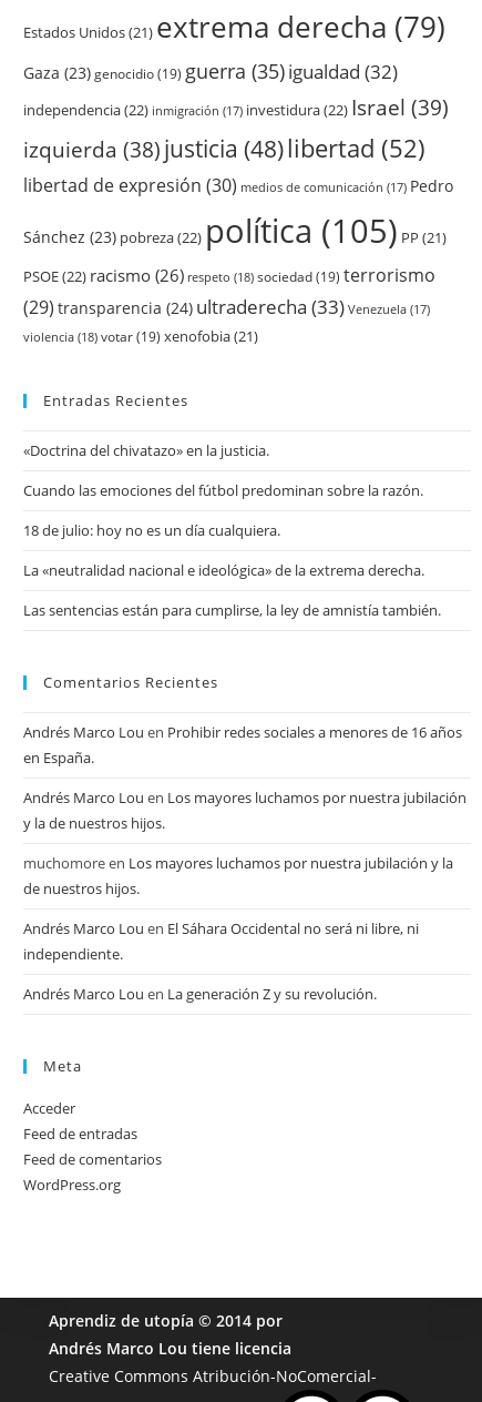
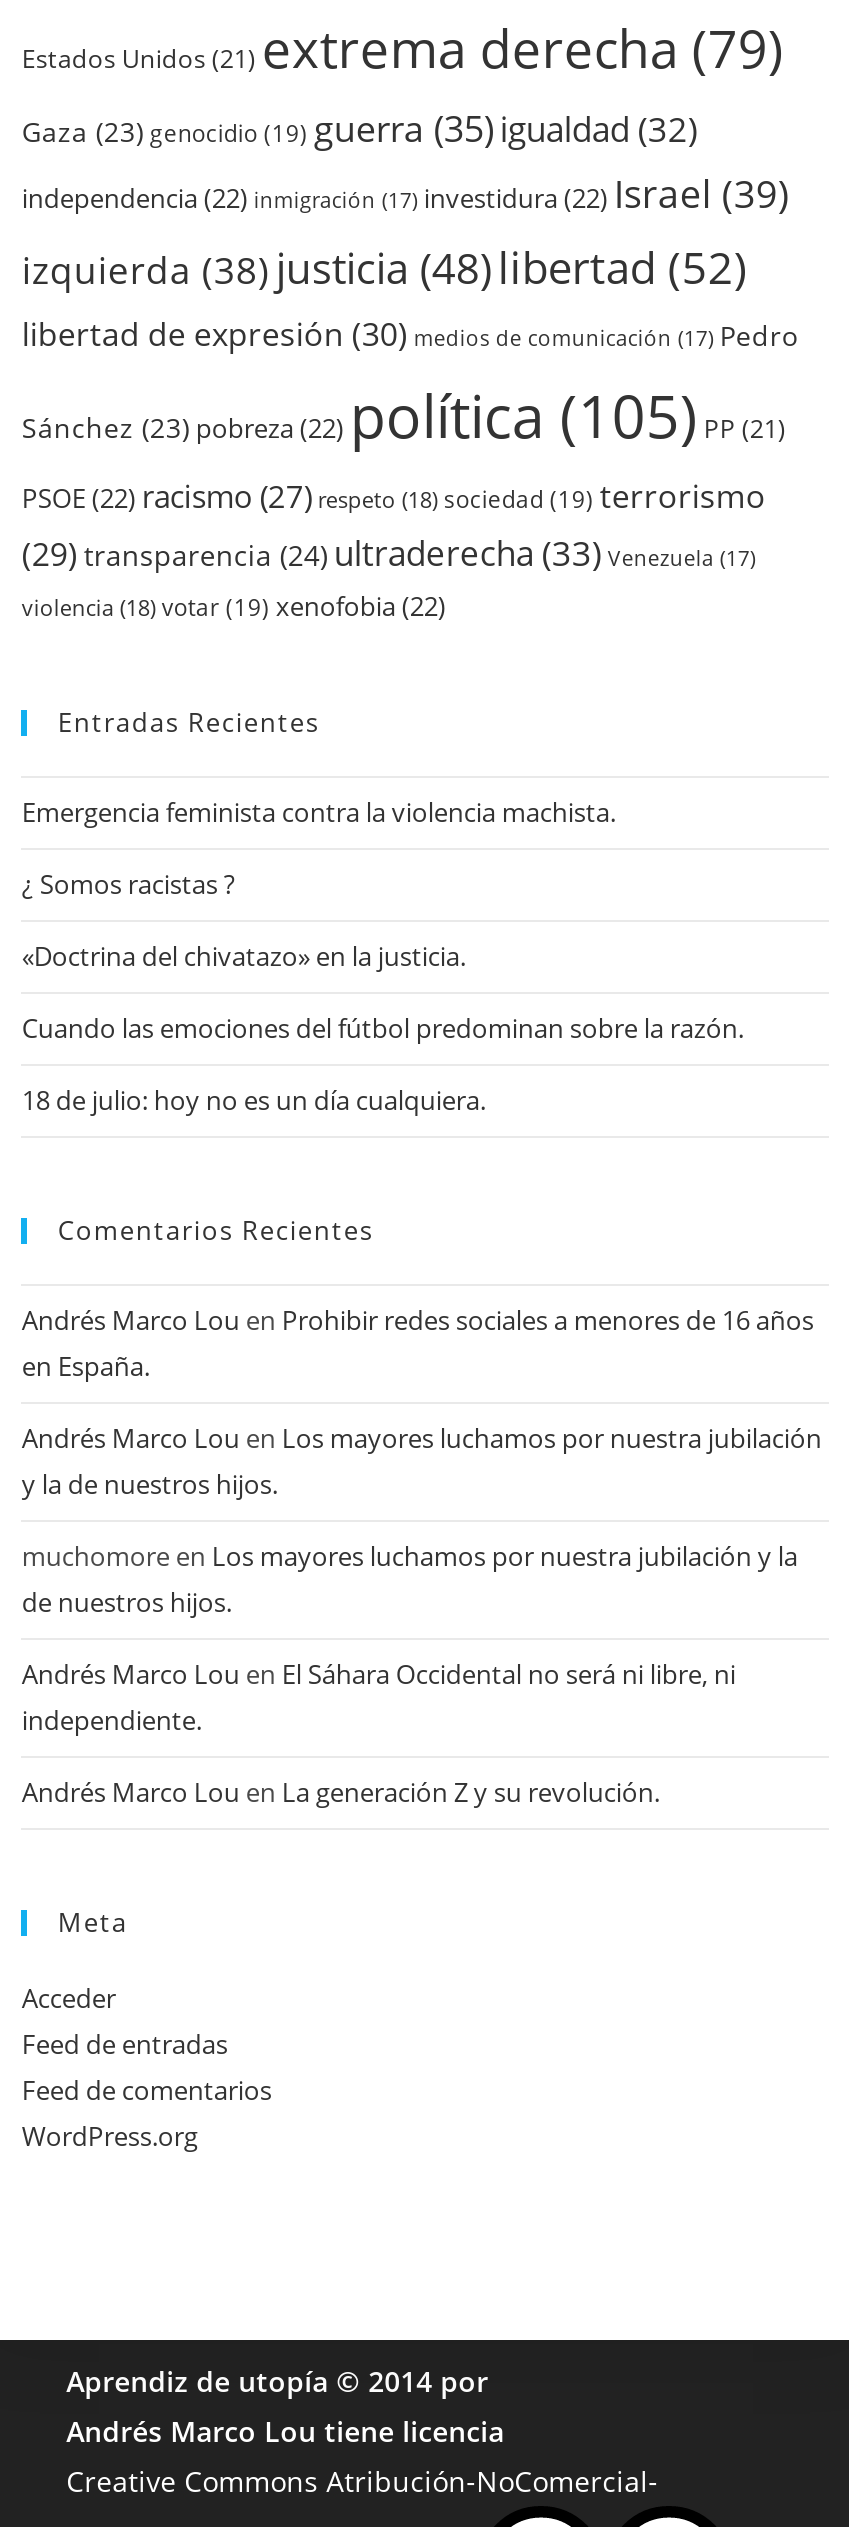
- PSOE (22) racismo (26) respeto (18) sociedad (19) terrorismo
+ PSOE (22) racismo (27) respeto (18) sociedad (19) terrorismo

- violencia (18) votar (19) xenofobia (21)
+ violencia (18) votar (19) xenofobia (22)

+ Emergencia feminista contra la violencia machista.
+ ¿ Somos racistas ?

moved down: «Doctrina del chivatazo» en la justicia. | Cuando las emociones del fútbol predominan sobre la razón. | 18 de julio: hoy no es un día cualquiera.

- La «neutralidad nacional e ideológica» de la extrema derecha.
- Las sentencias están para cumplirse, la ley de amnistía también.
